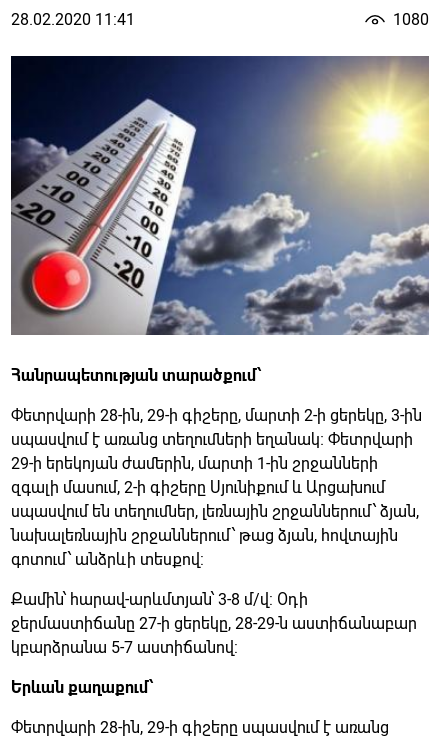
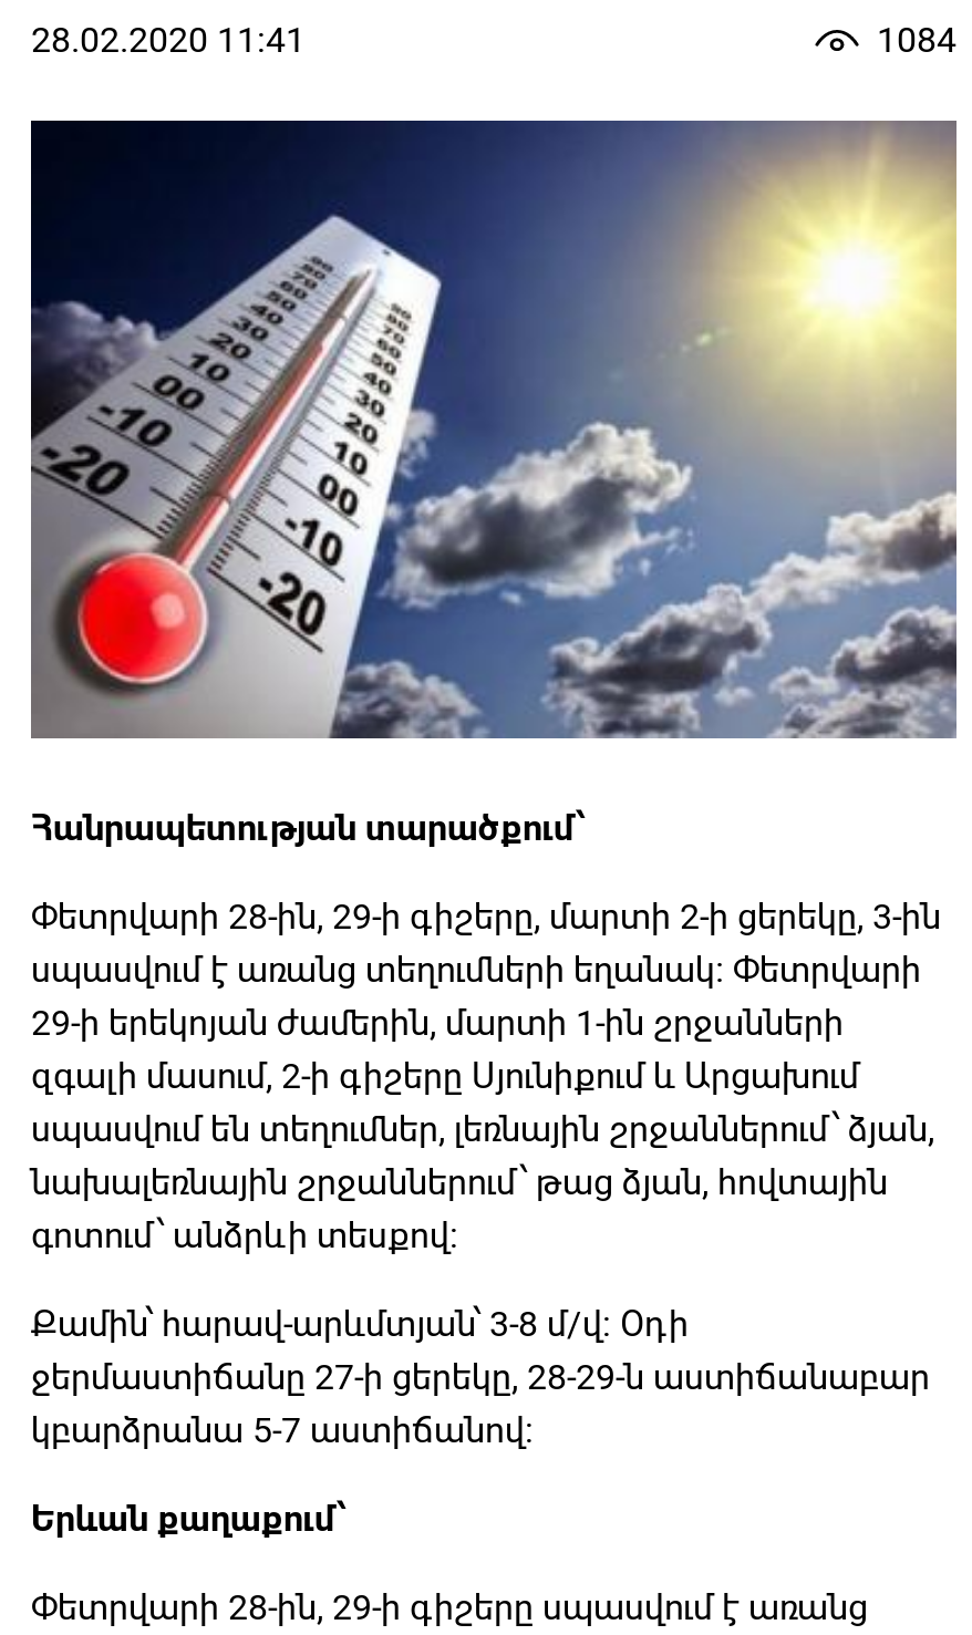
- 1080
+ 1084
